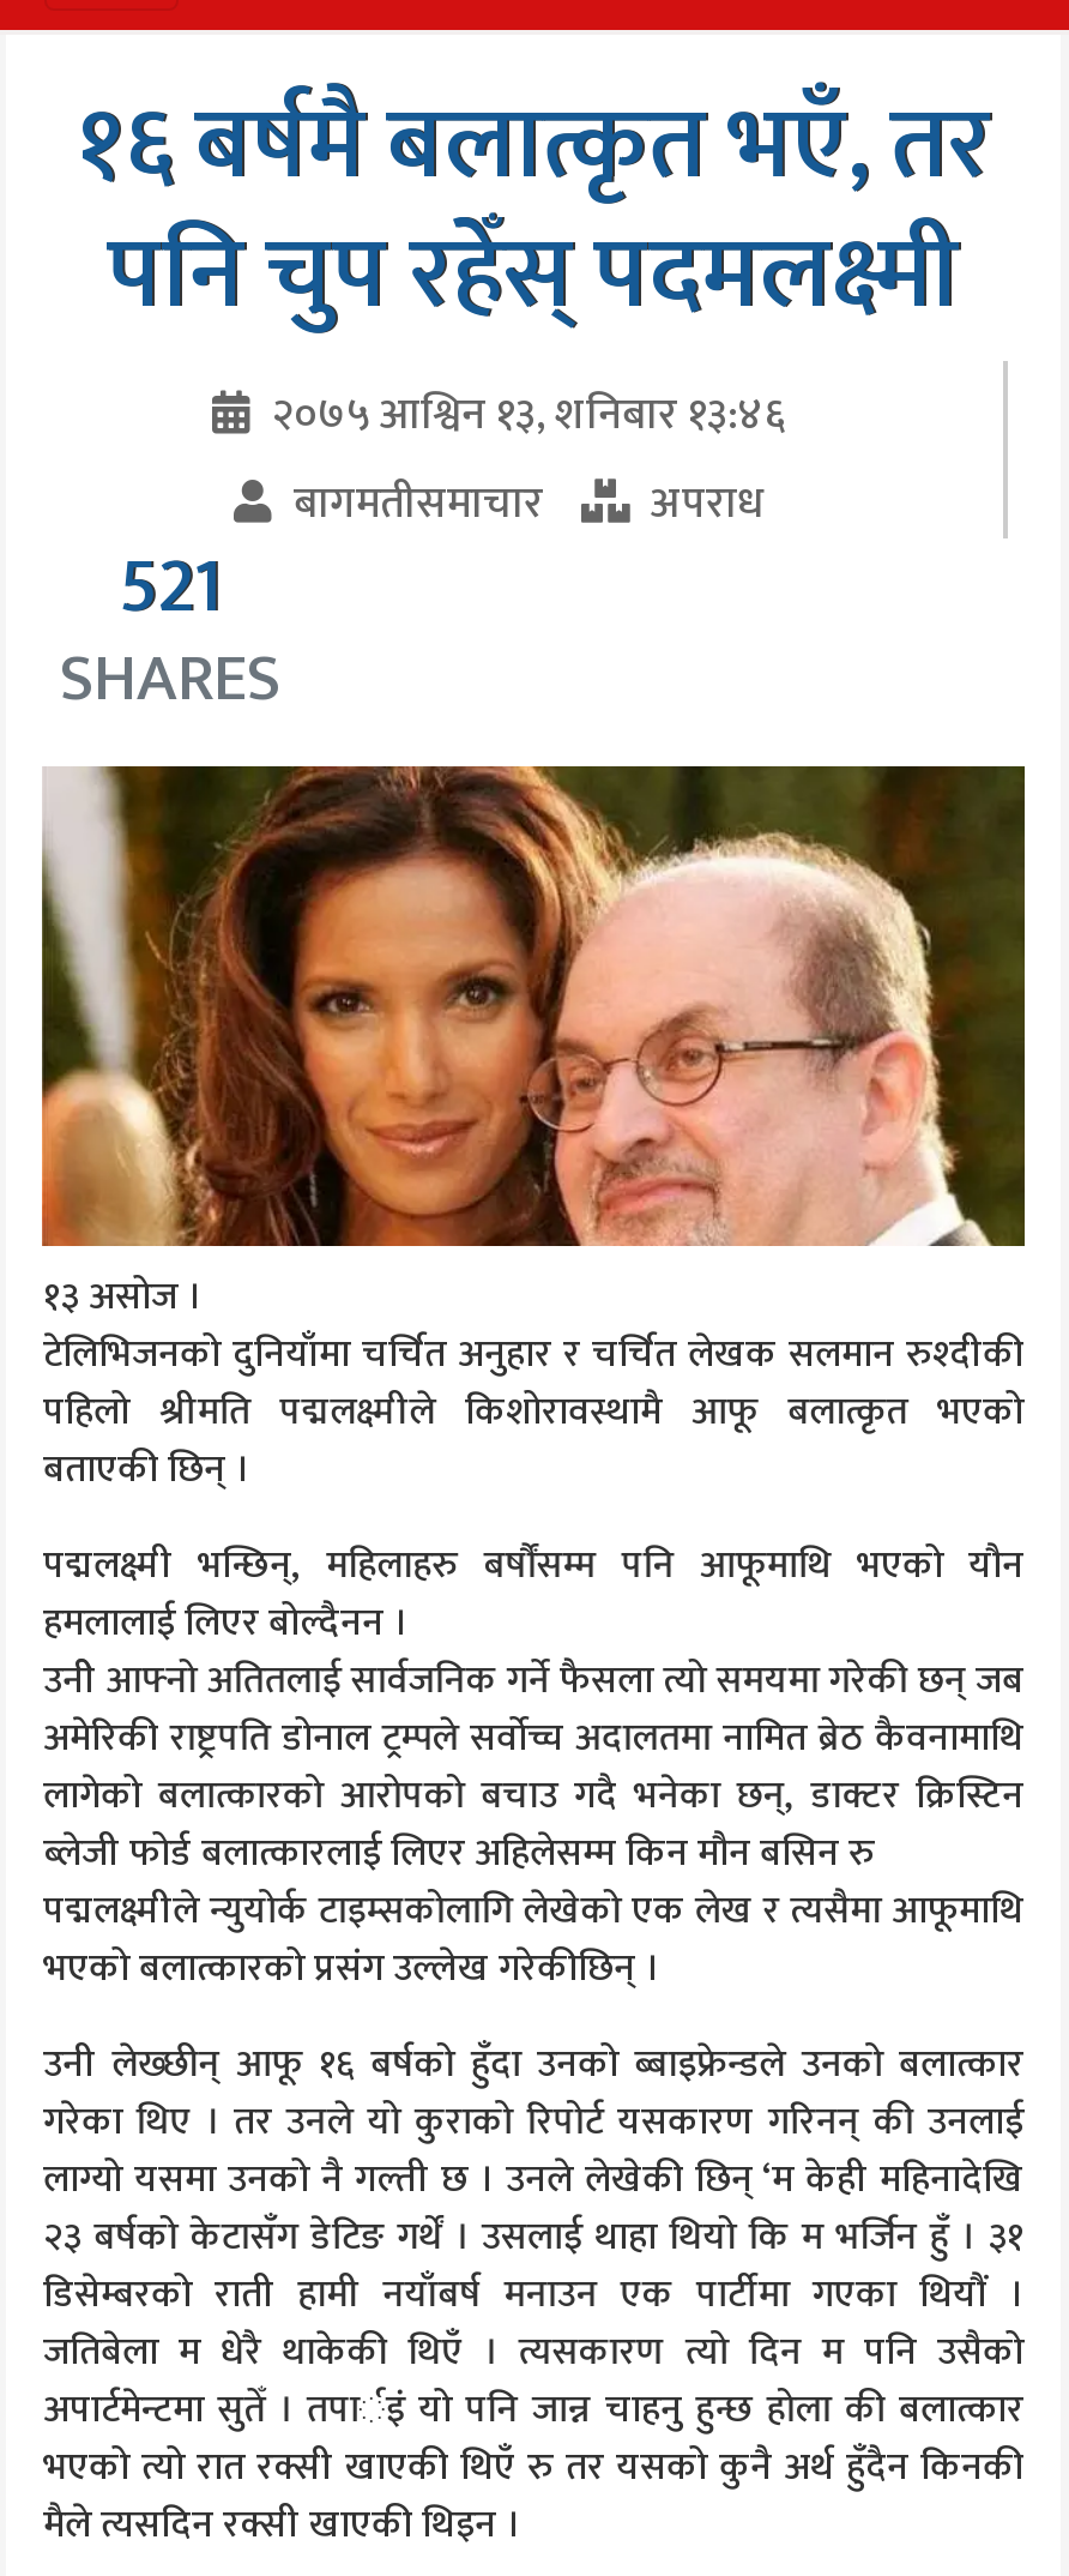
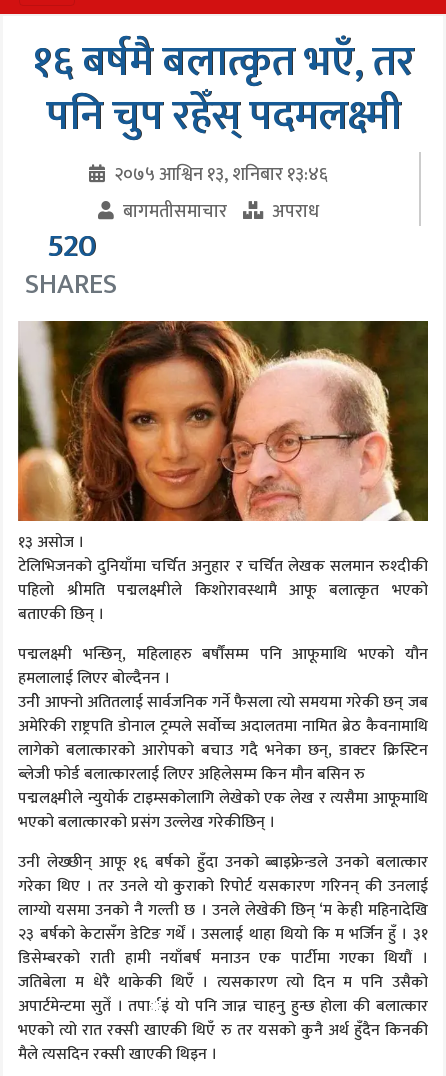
- 521
+ 520
